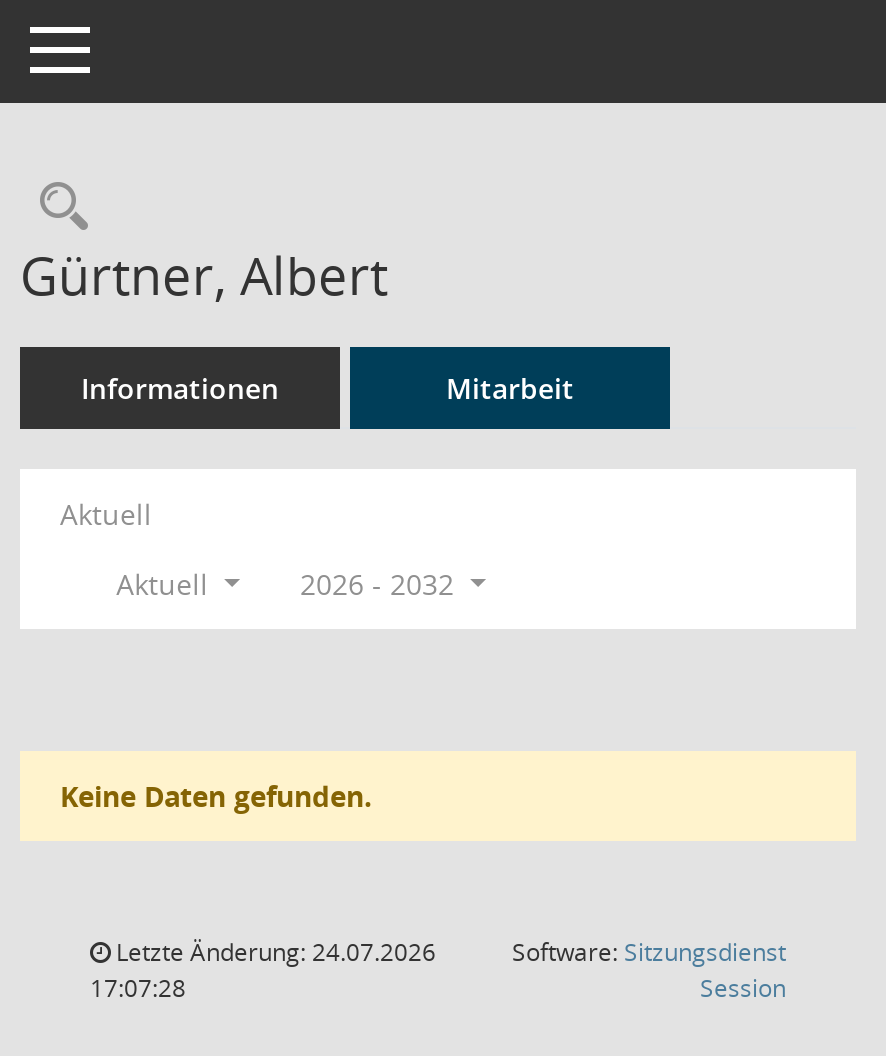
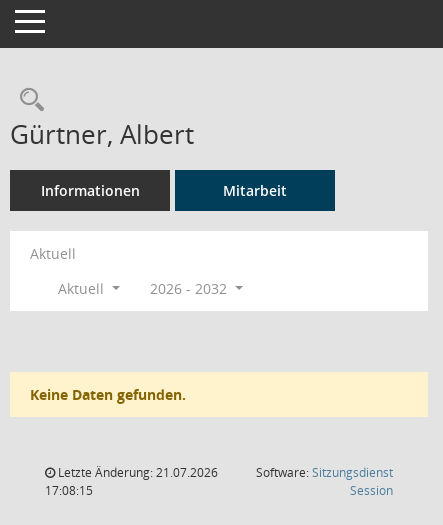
- Letzte Änderung: 24.07.2026
+ Letzte Änderung: 21.07.2026

- 17:07:28
+ 17:08:15
